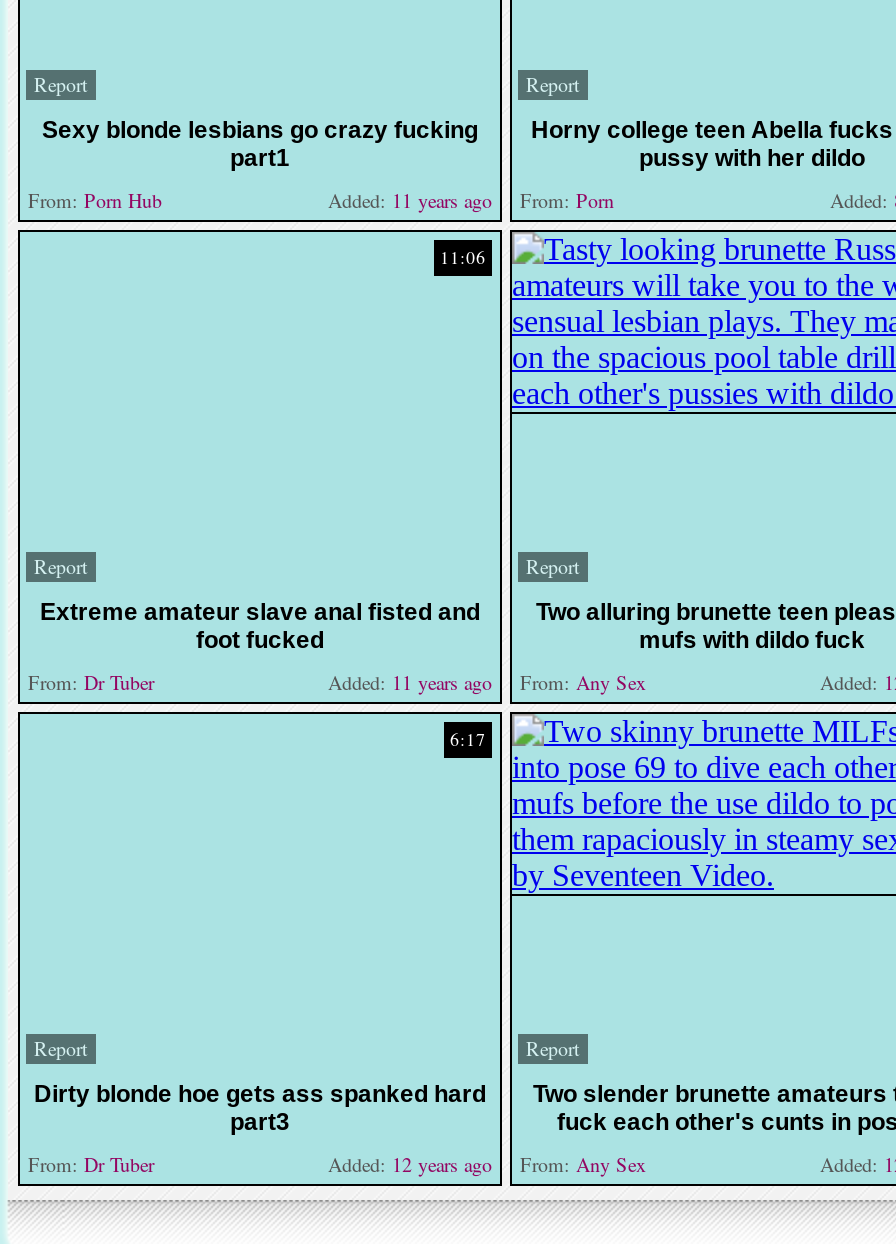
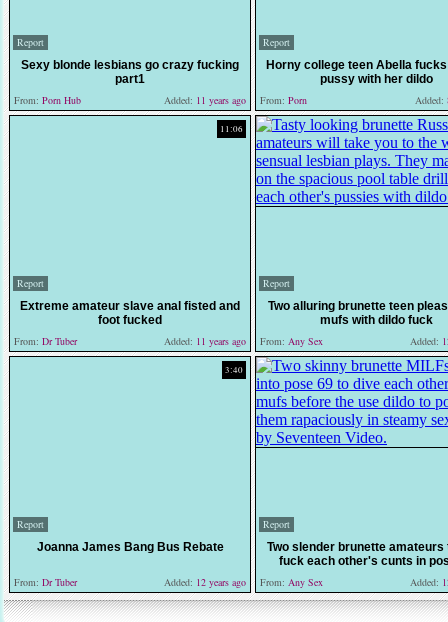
- 6:17
+ 3:40

- Dirty blonde hoe gets ass spanked hard
- part3
+ Joanna James Bang Bus Rebate
